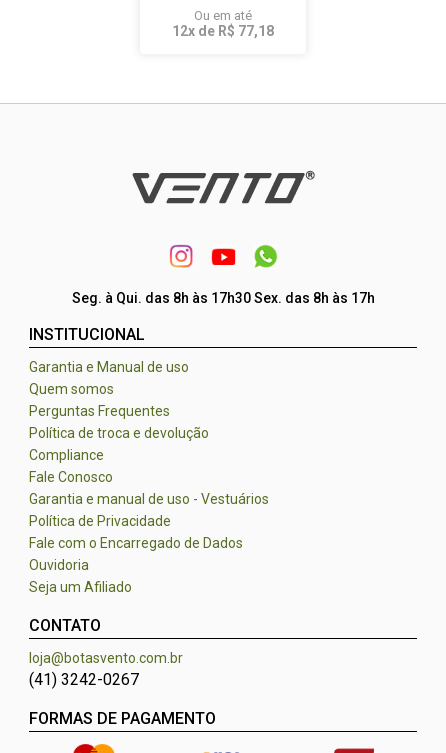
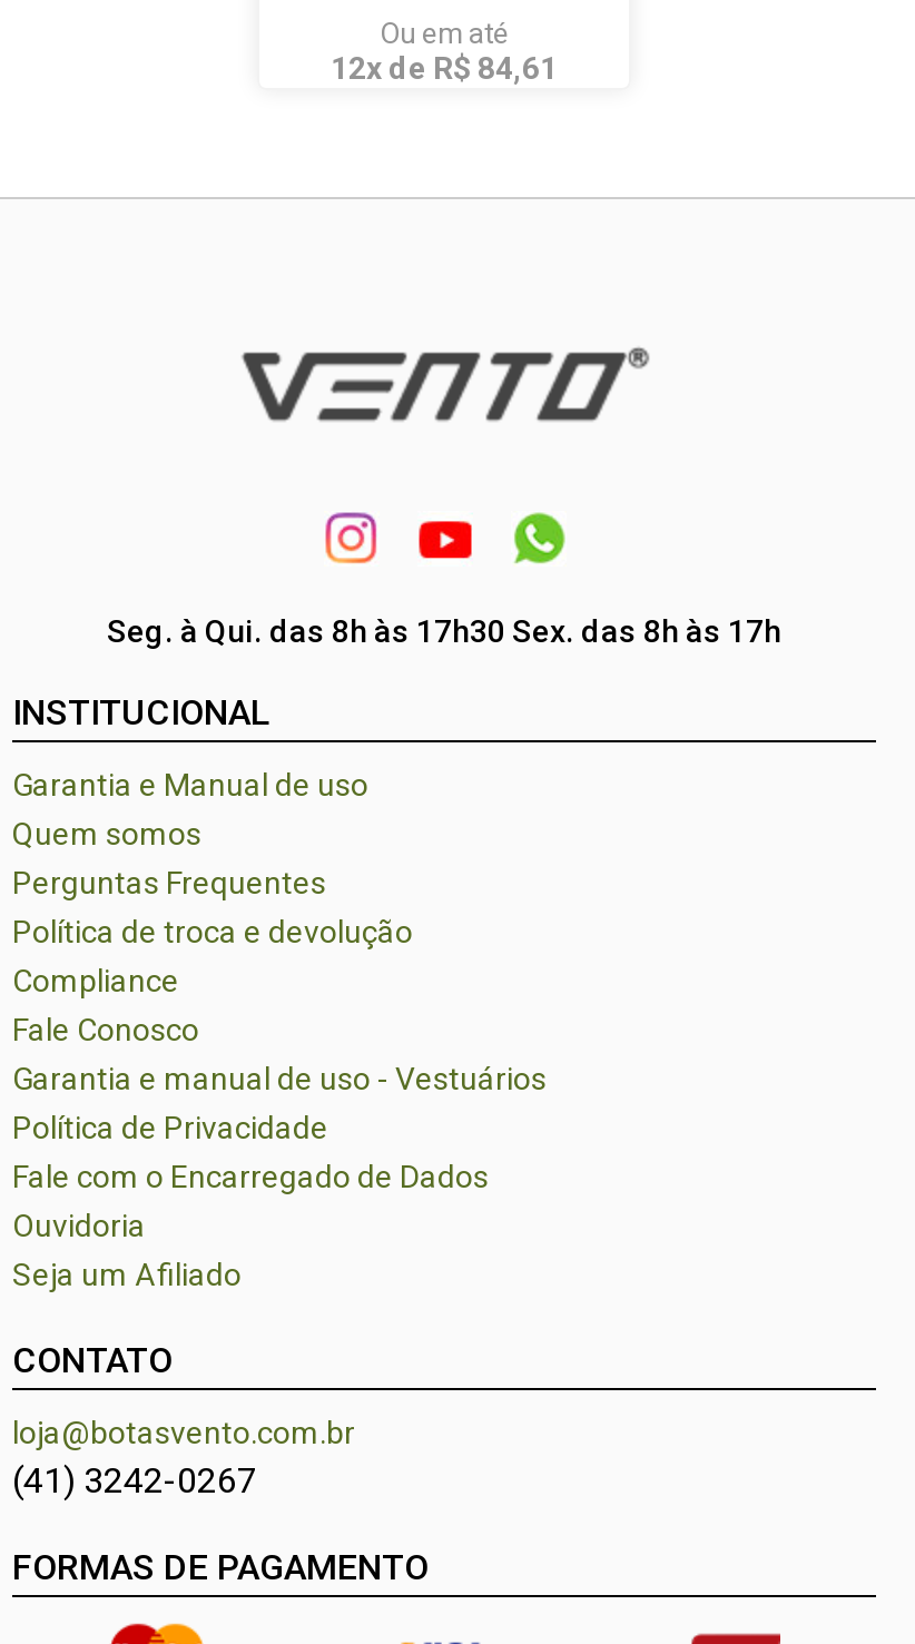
- 12x de R$ 77,18
+ 12x de R$ 84,61
